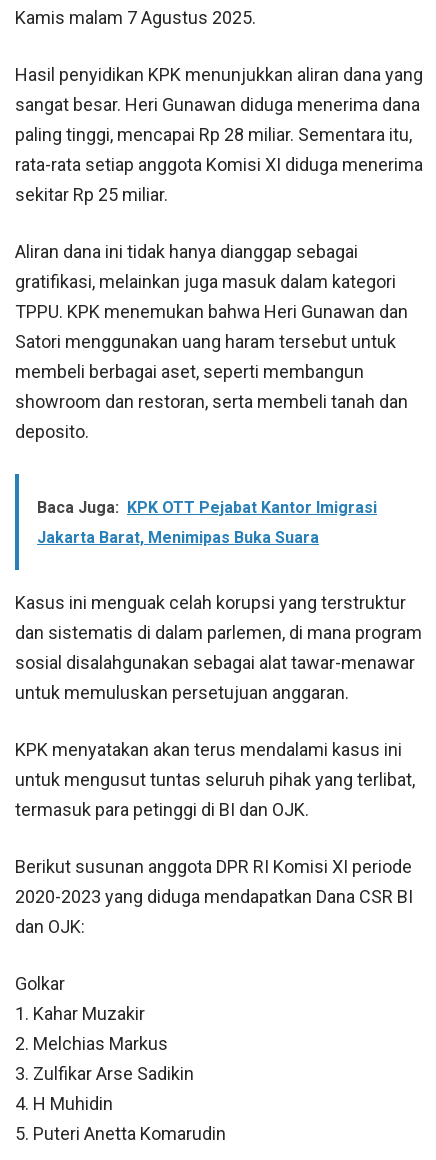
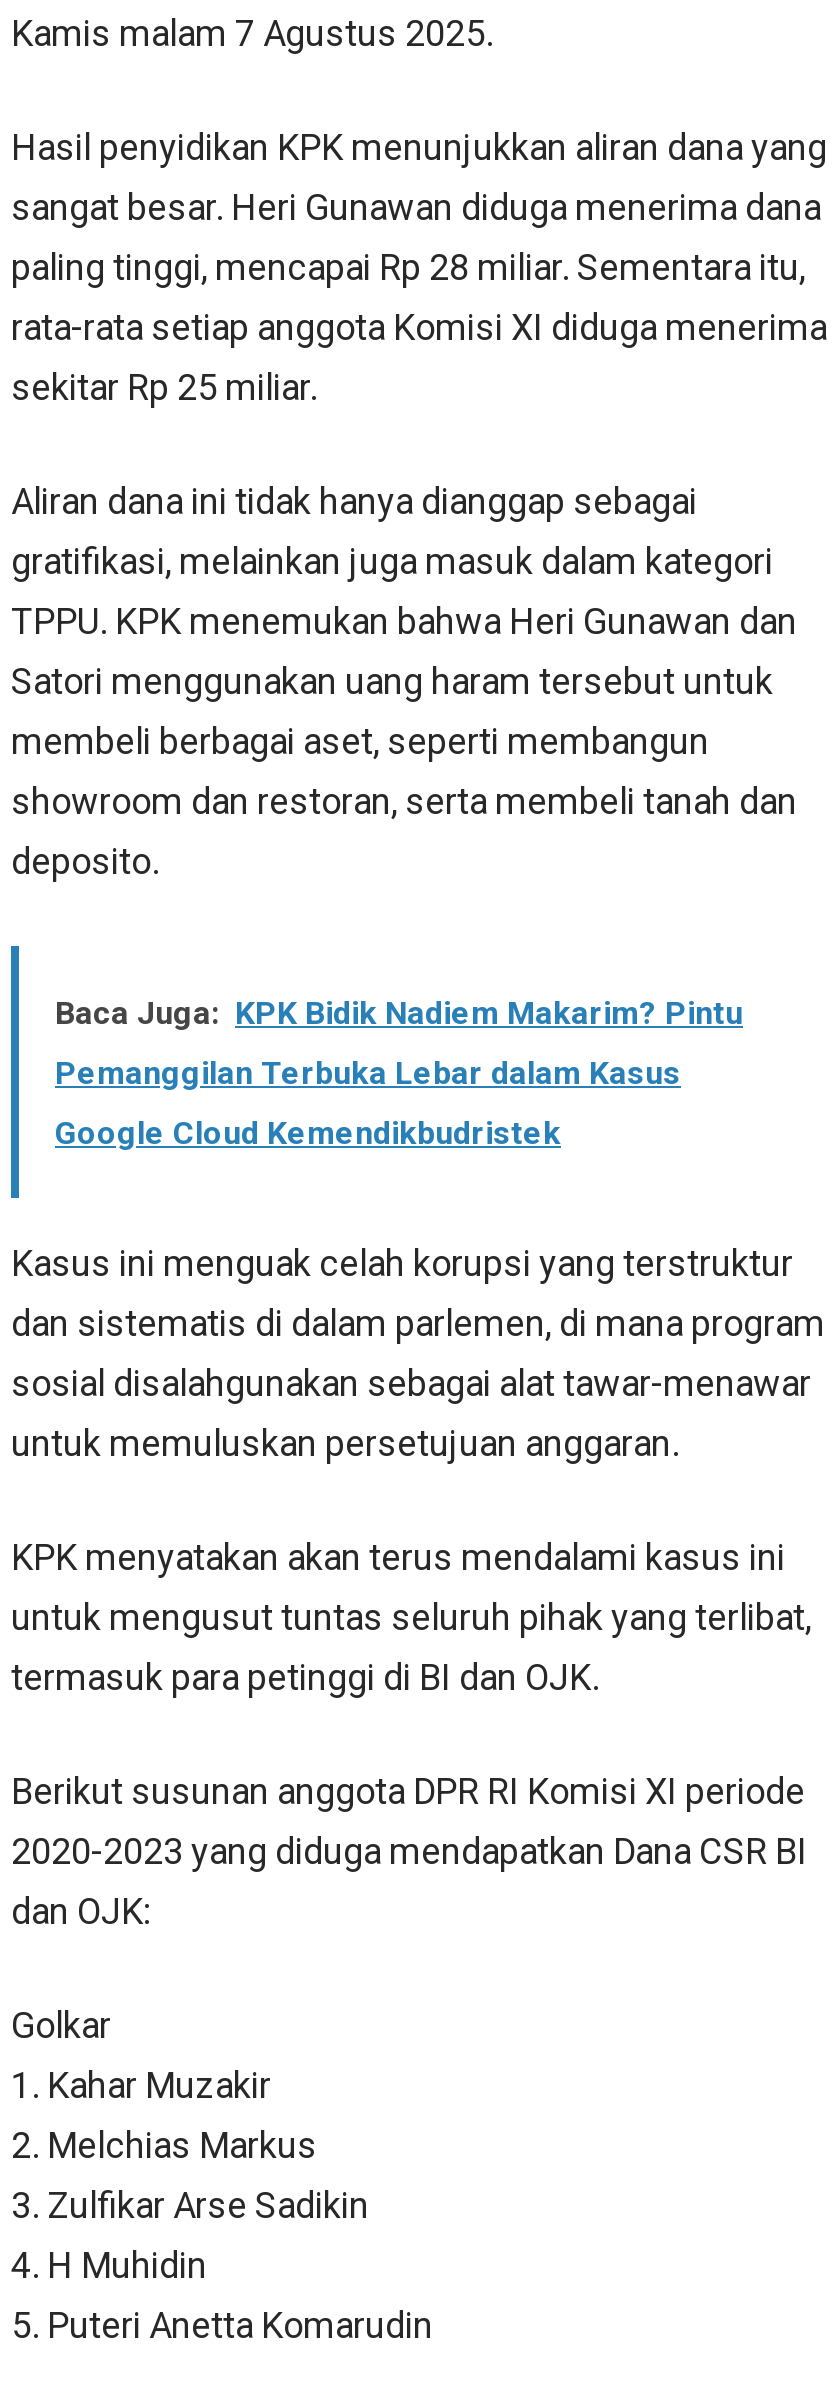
- Baca Juga: KPK OTT Pejabat Kantor Imigrasi
- Jakarta Barat, Menimipas Buka Suara
+ Baca Juga: KPK Bidik Nadiem Makarim? Pintu
+ Pemanggilan Terbuka Lebar dalam Kasus
+ Google Cloud Kemendikbudristek
